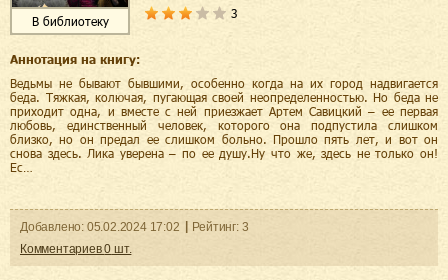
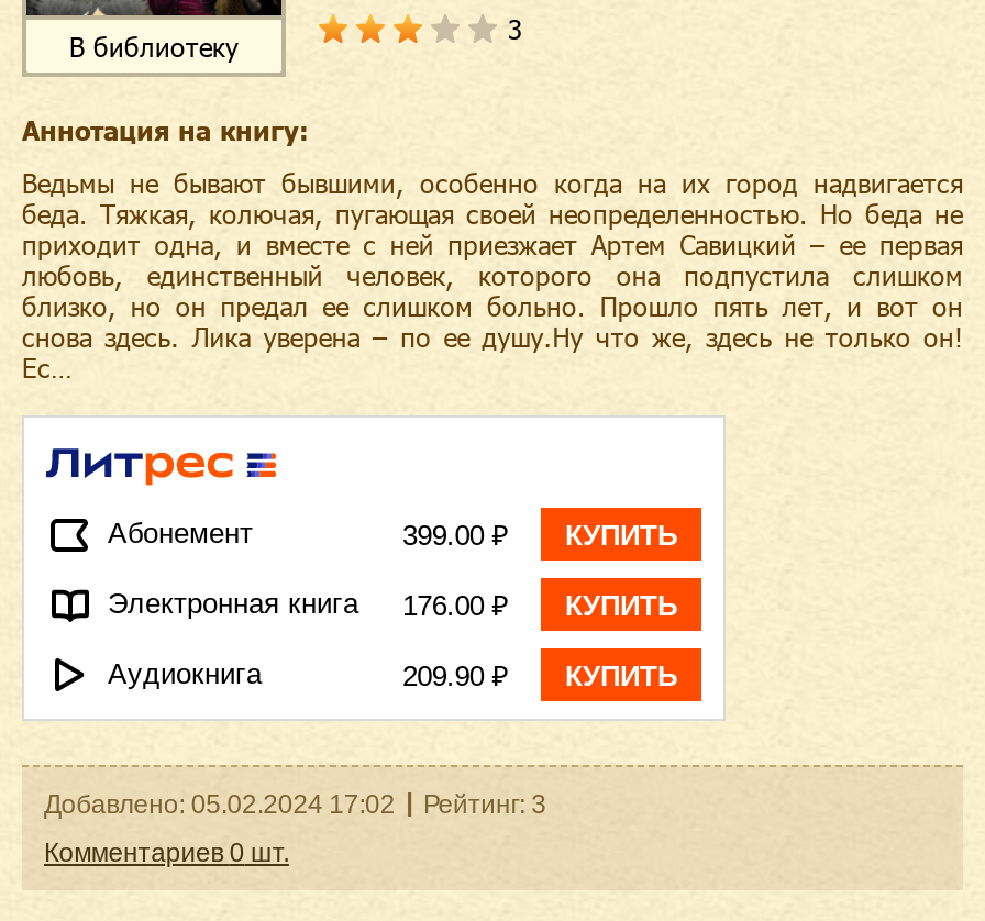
+ [image]
+ Абонемент
+ 399.00 ₽
+ КУПИТЬ
+ Электронная книга
+ 176.00 ₽
+ КУПИТЬ
+ Аудиокнига
+ 209.90 ₽
+ КУПИТЬ
